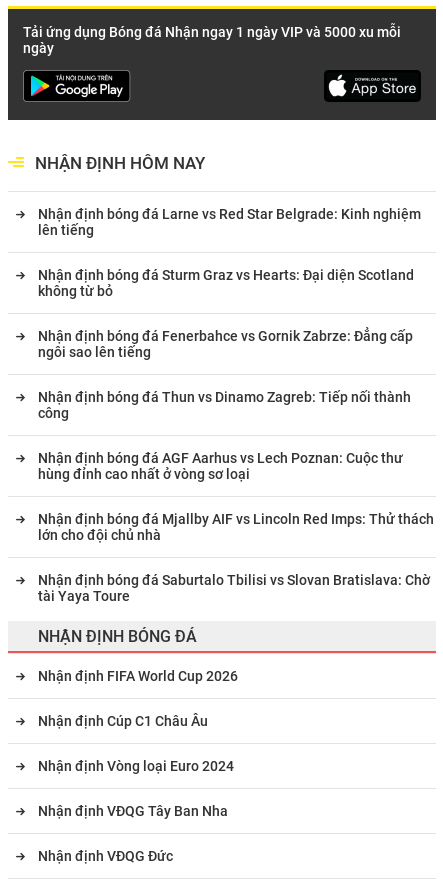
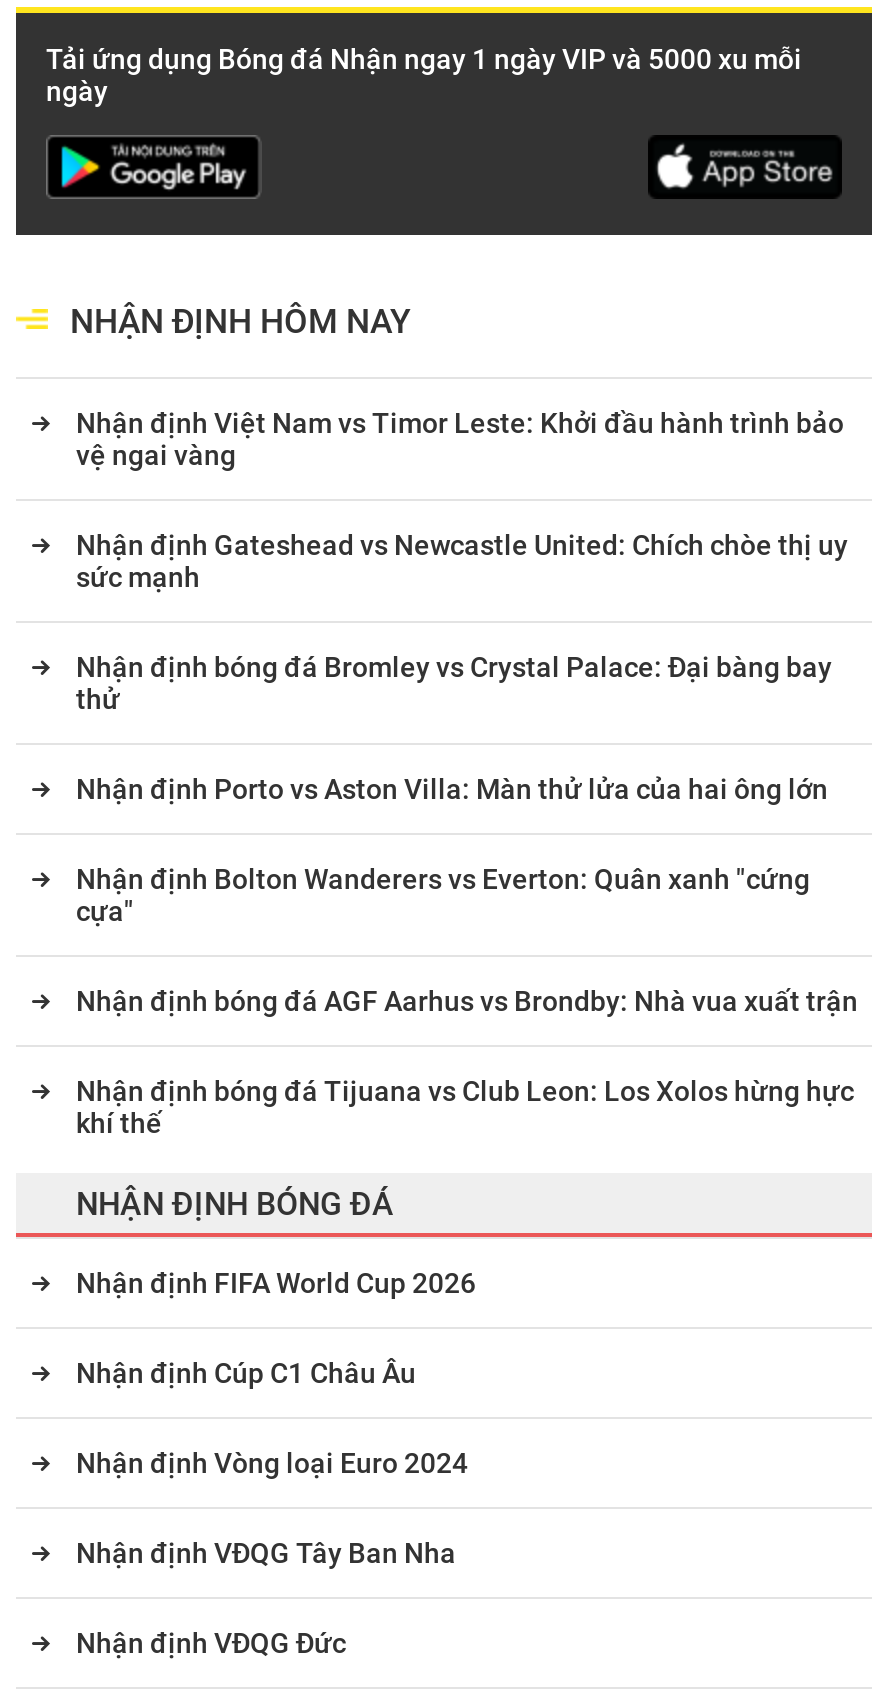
- Nhận định bóng đá Larne vs Red Star Belgrade: Kinh nghiệm
- lên tiếng
+ Nhận định Việt Nam vs Timor Leste: Khởi đầu hành trình bảo
+ vệ ngai vàng

- Nhận định bóng đá Sturm Graz vs Hearts: Đại diện Scotland
- không từ bỏ
+ Nhận định Gateshead vs Newcastle United: Chích chòe thị uy
+ sức mạnh

- Nhận định bóng đá Fenerbahce vs Gornik Zabrze: Đẳng cấp
- ngôi sao lên tiếng
+ Nhận định bóng đá Bromley vs Crystal Palace: Đại bàng bay
+ thử

- Nhận định bóng đá Thun vs Dinamo Zagreb: Tiếp nối thành
- công
+ Nhận định Porto vs Aston Villa: Màn thử lửa của hai ông lớn

- Nhận định bóng đá AGF Aarhus vs Lech Poznan: Cuộc thư
- hùng đỉnh cao nhất ở vòng sơ loại
+ Nhận định Bolton Wanderers vs Everton: Quân xanh "cứng
+ cựa"

- Nhận định bóng đá Mjallby AIF vs Lincoln Red Imps: Thử thách
- lớn cho đội chủ nhà
+ Nhận định bóng đá AGF Aarhus vs Brondby: Nhà vua xuất trận

- Nhận định bóng đá Saburtalo Tbilisi vs Slovan Bratislava: Chờ
- tài Yaya Toure
+ Nhận định bóng đá Tijuana vs Club Leon: Los Xolos hừng hực
+ khí thế
